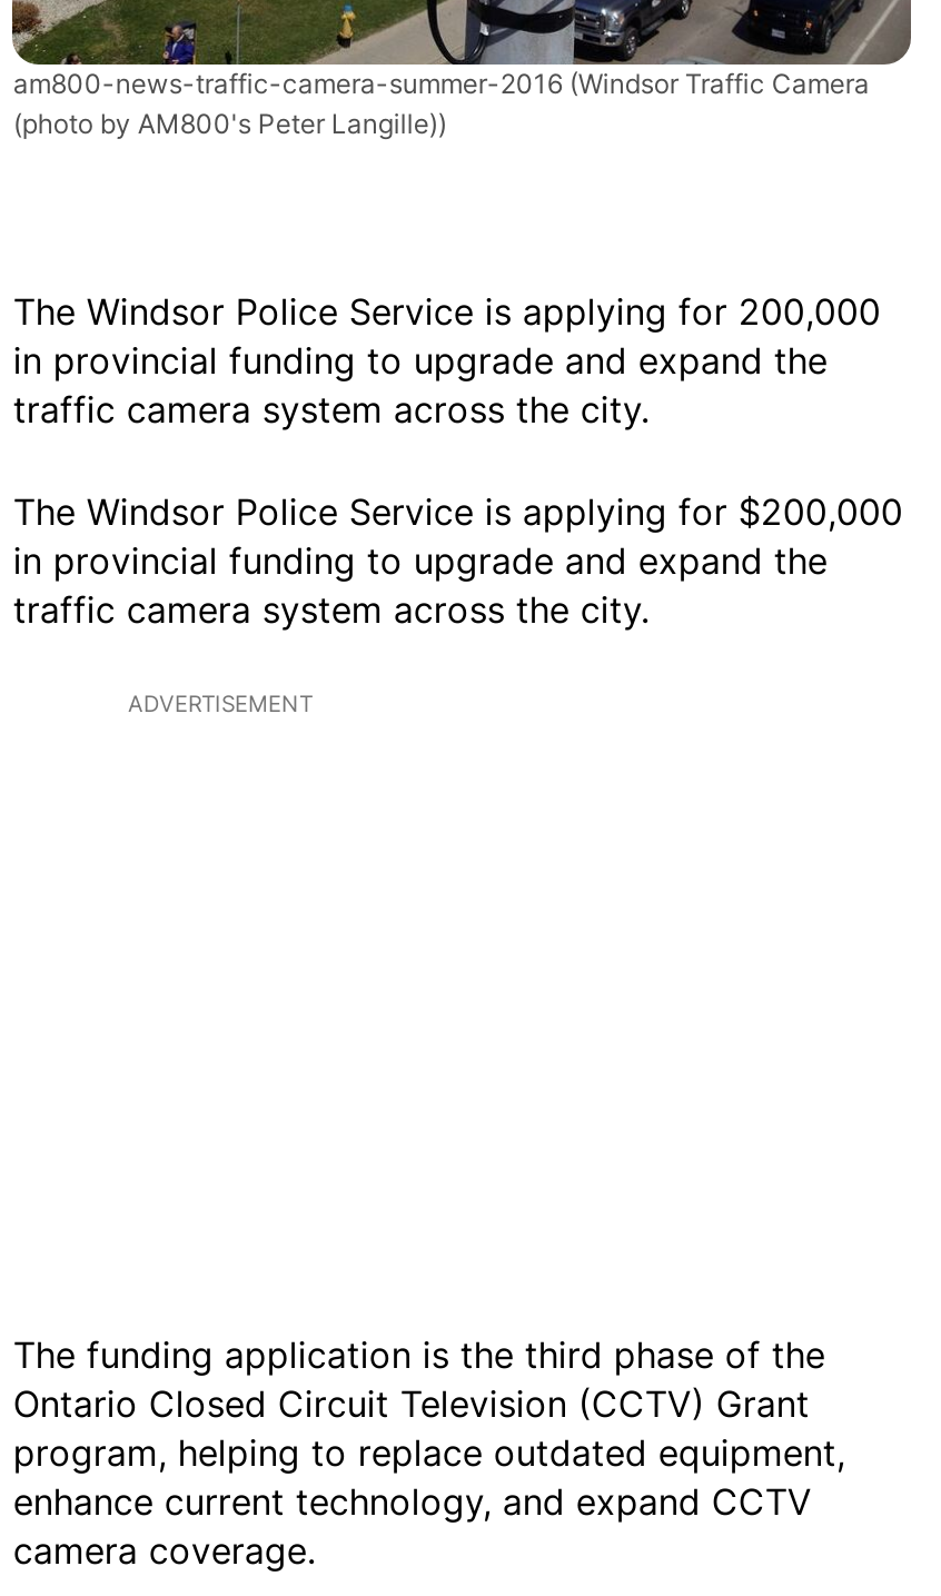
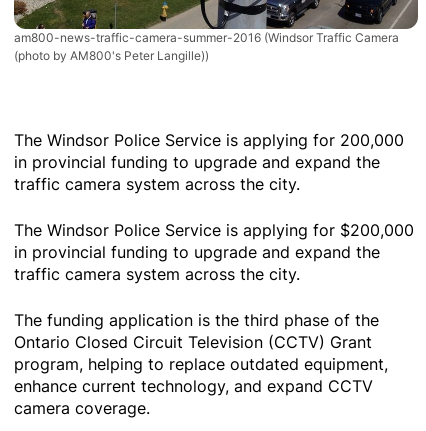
- ADVERTISEMENT
